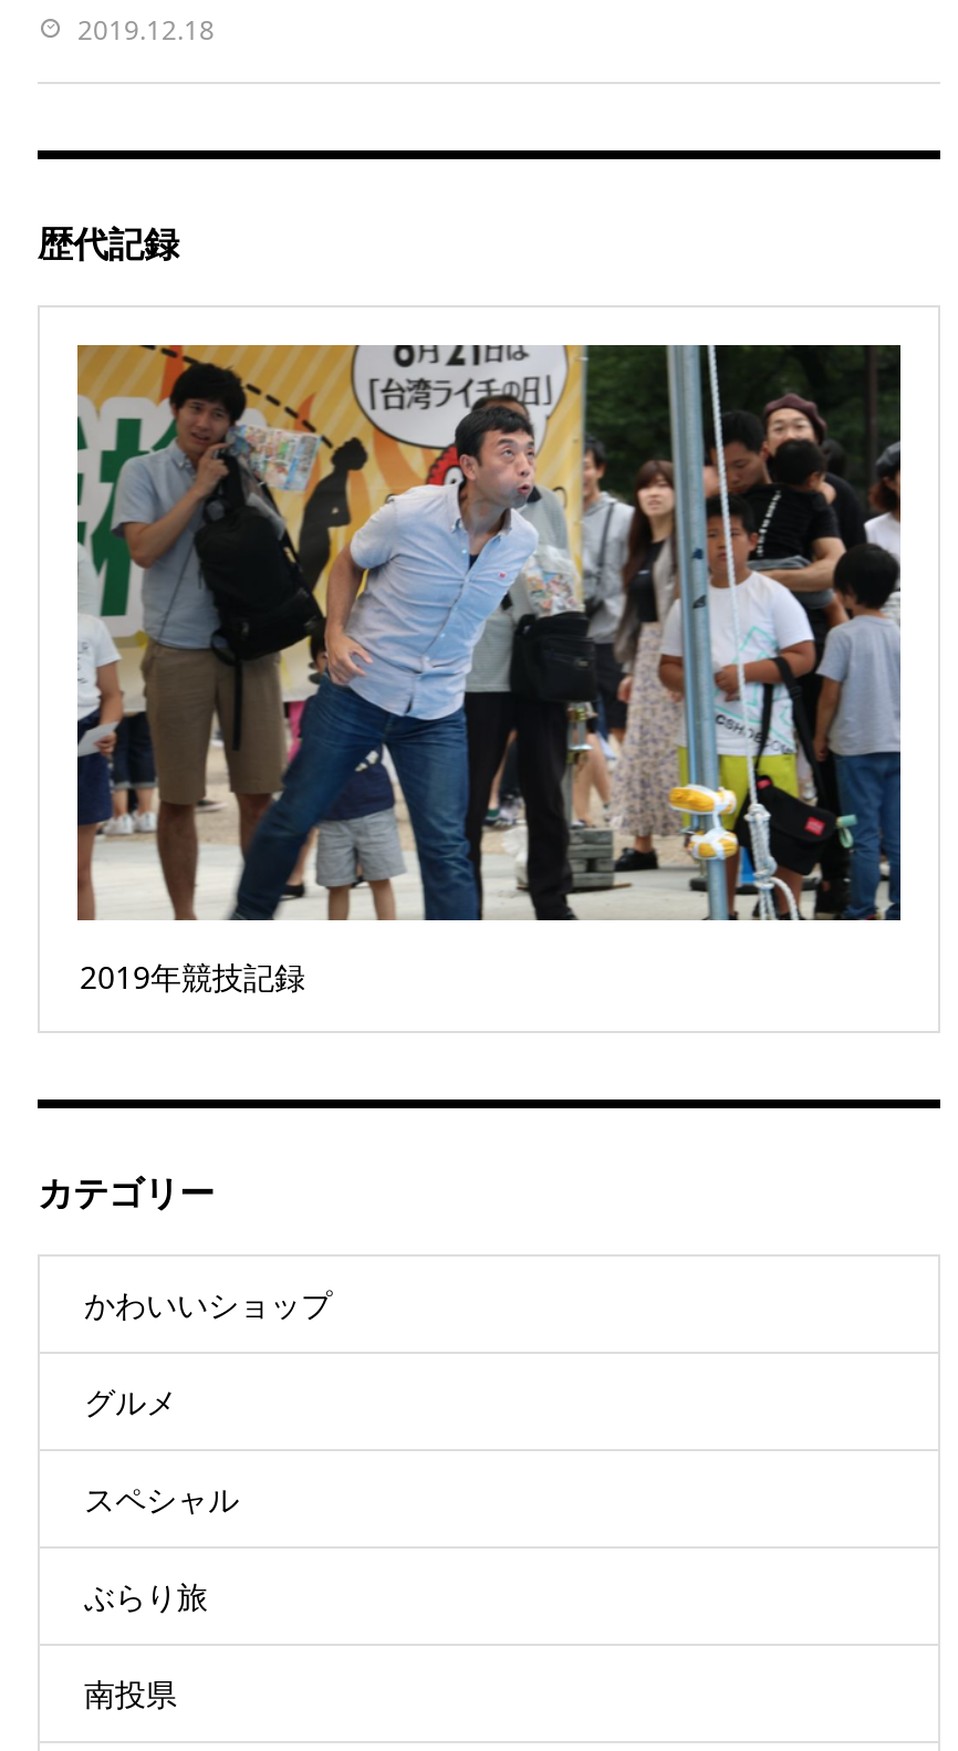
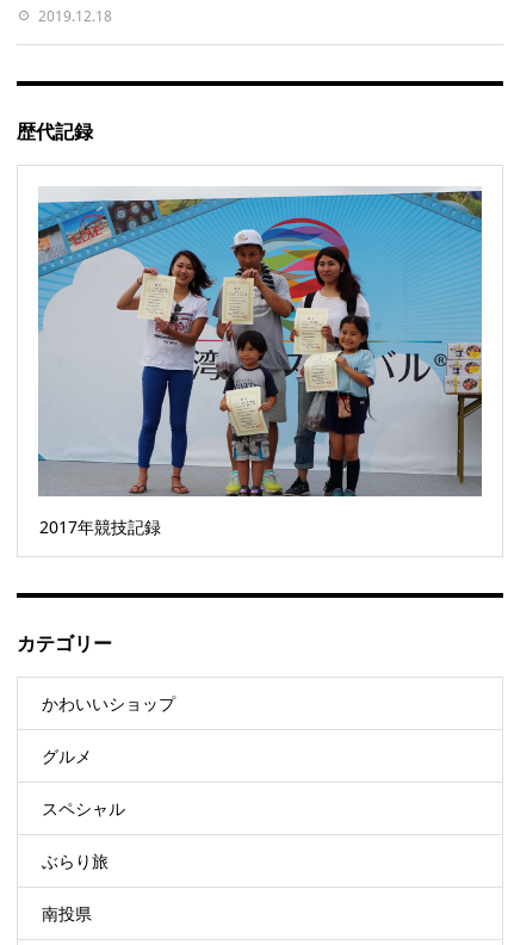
- [image]
- 2019年競技記録
+ [image]
+ 2017年競技記録
